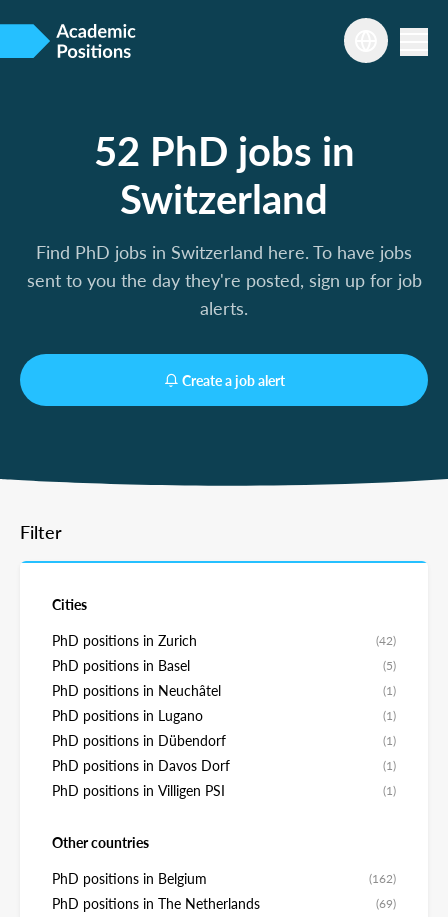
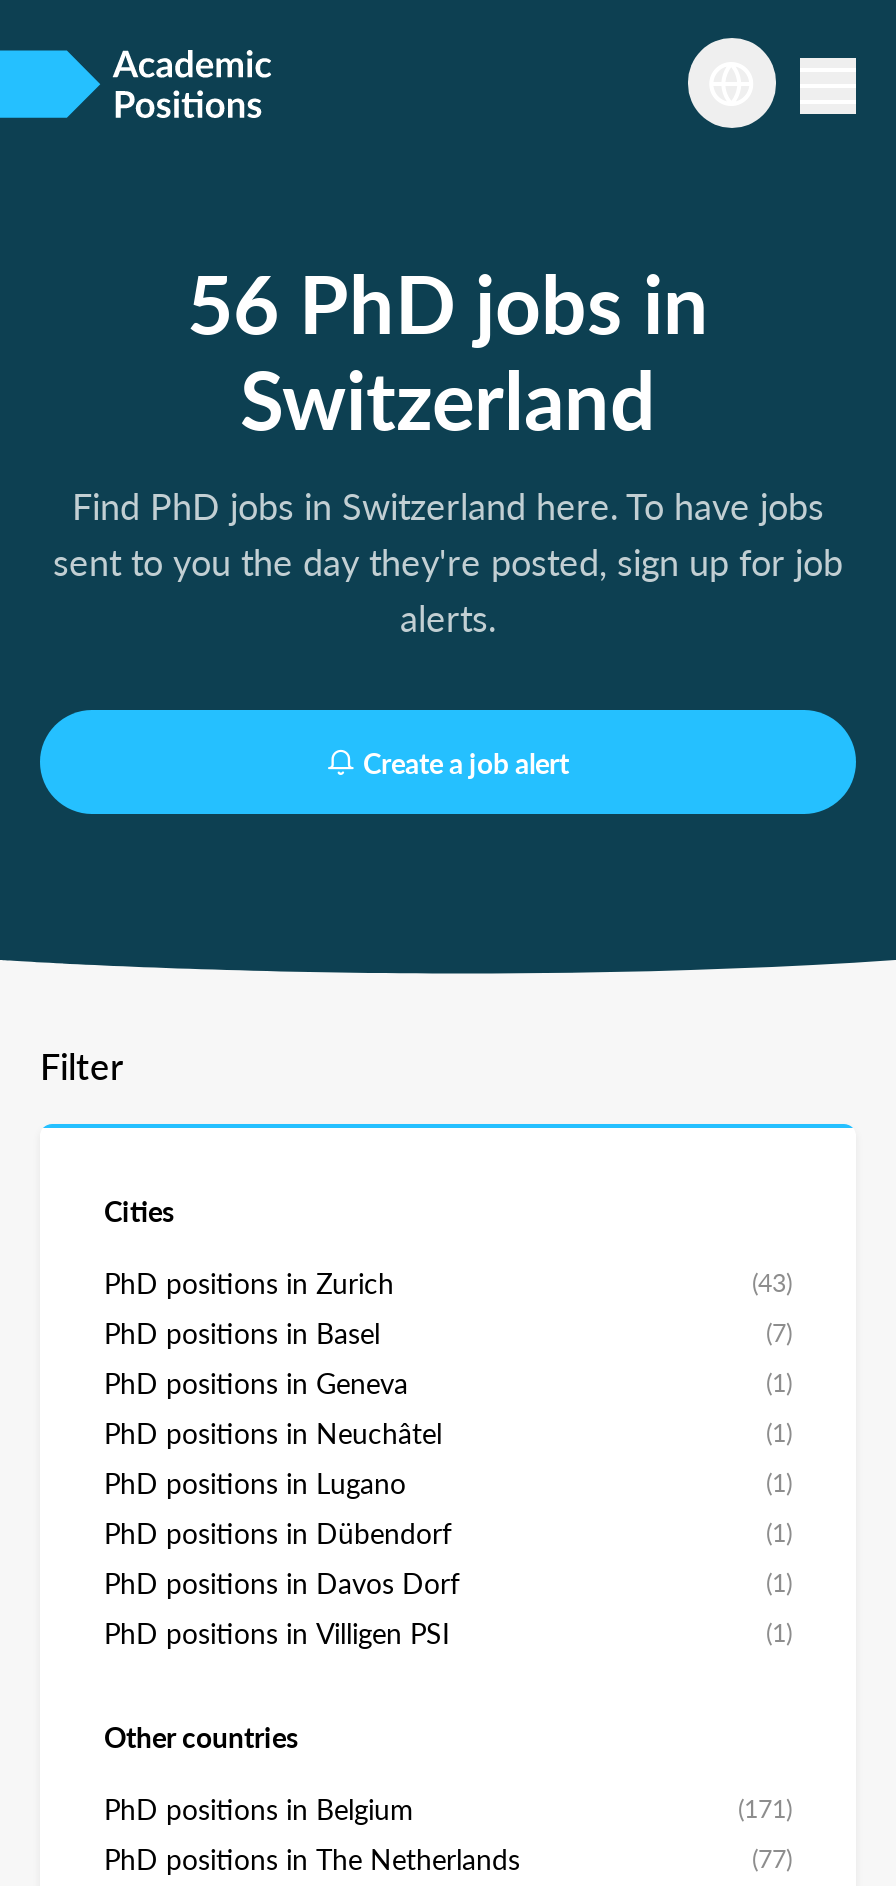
- 52 PhD jobs in
+ 56 PhD jobs in

- (42)
+ (43)

- (5)
+ (7)
+ PhD positions in Geneva
+ (1)

- (162)
+ (171)

- (69)
+ (77)
